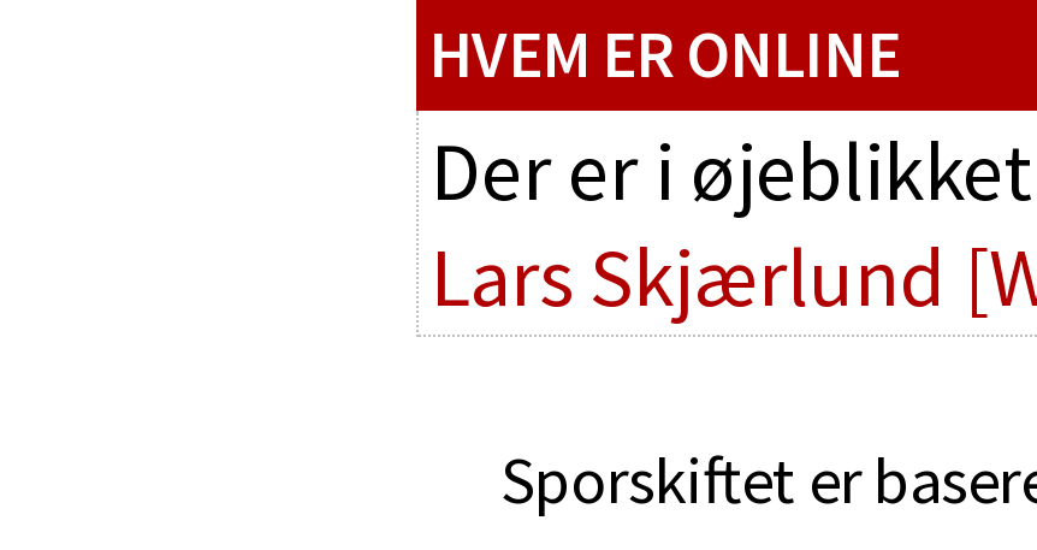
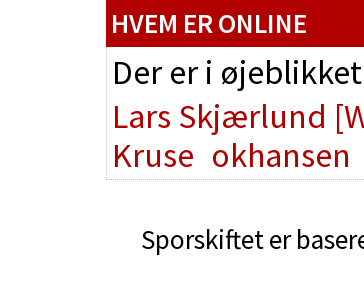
+ Kruse okhansen
